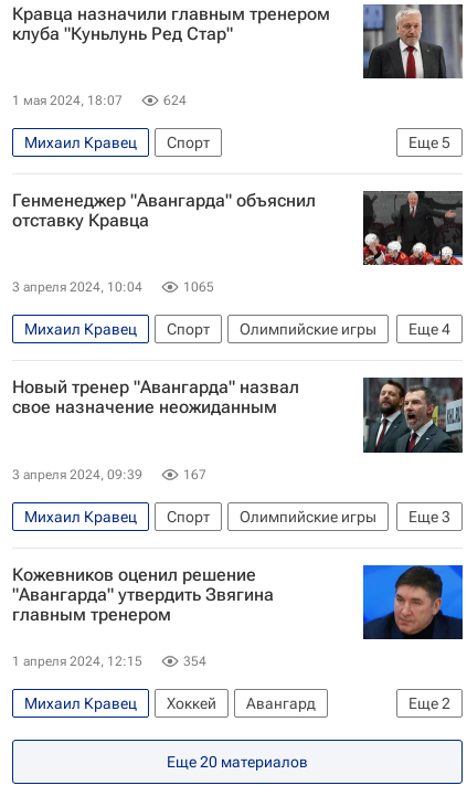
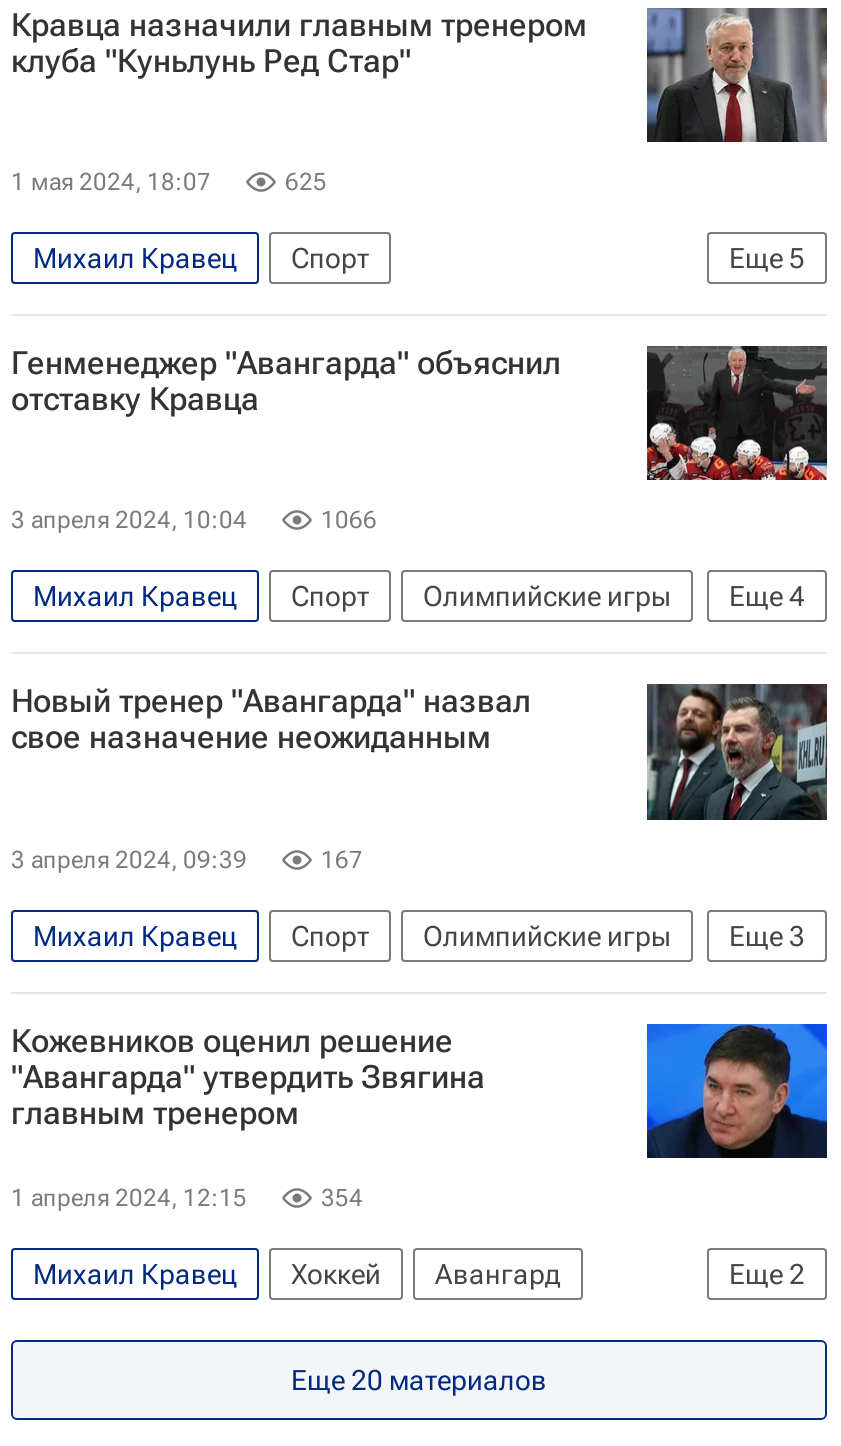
- 624
+ 625

- 1065
+ 1066
